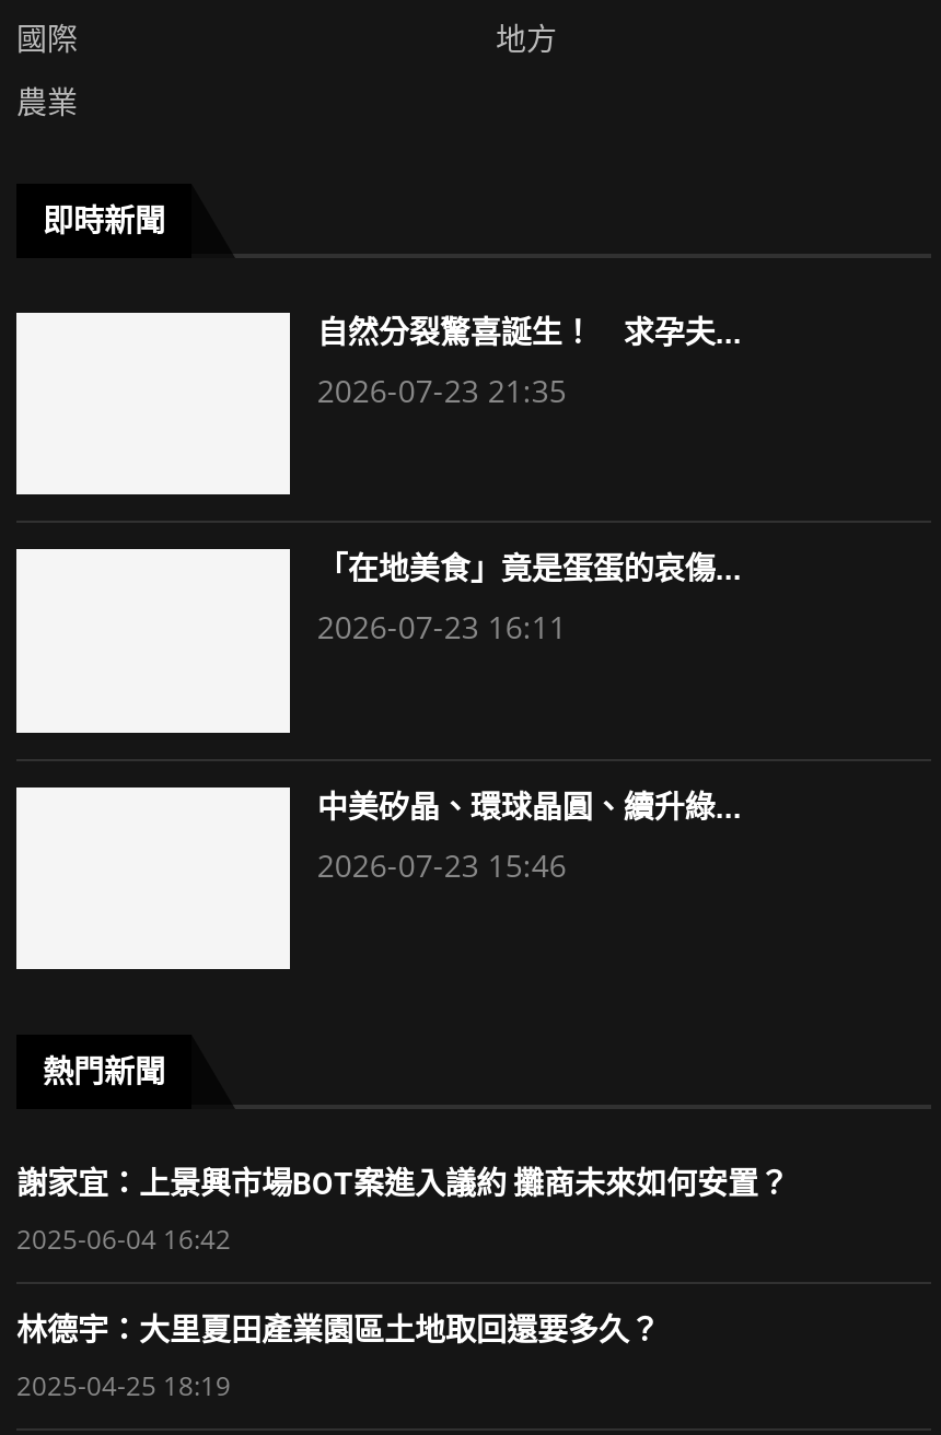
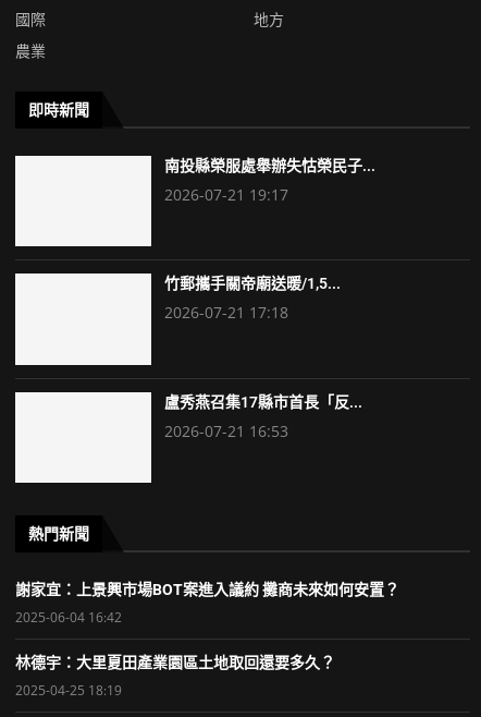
- 自然分裂驚喜誕生！ 求孕夫...
+ 南投縣榮服處舉辦失怙榮民子...

- 2026-07-23 21:35
+ 2026-07-21 19:17

- 「在地美食」竟是蛋蛋的哀傷...
+ 竹郵攜手關帝廟送暖/1,5...

- 2026-07-23 16:11
+ 2026-07-21 17:18

- 中美矽晶、環球晶圓、續升綠...
+ 盧秀燕召集17縣市首長「反...

- 2026-07-23 15:46
+ 2026-07-21 16:53
